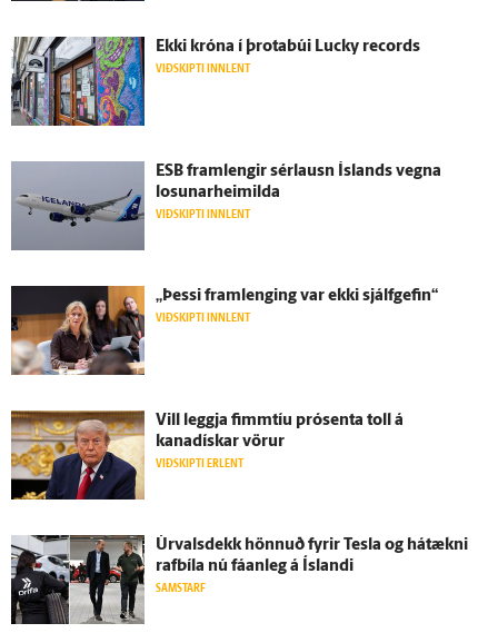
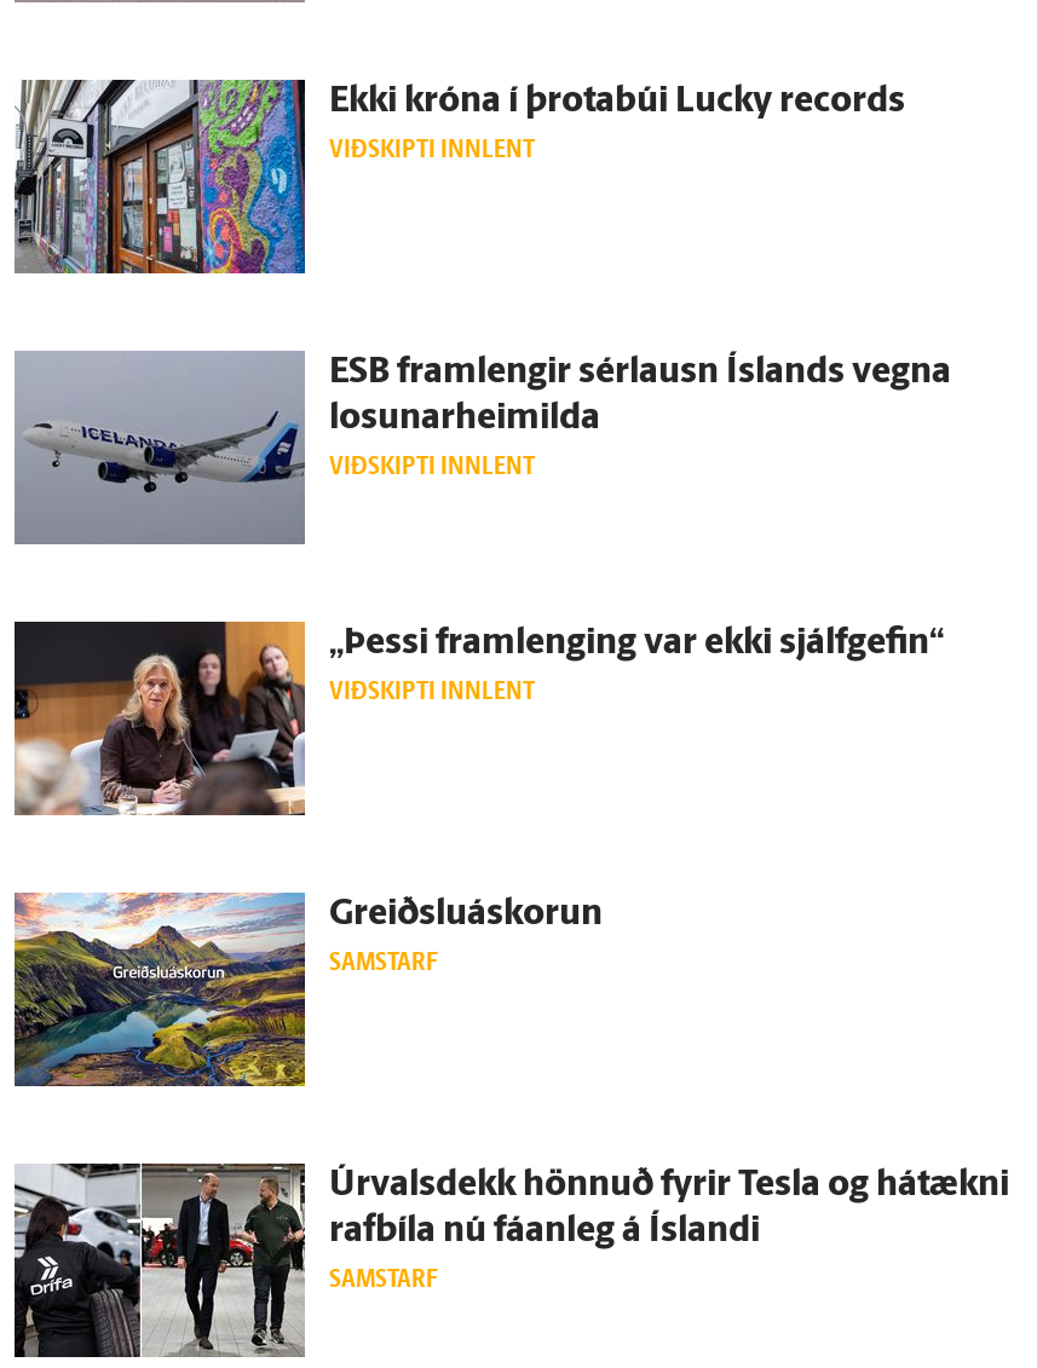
- [image]
- Vill leggja fimmtíu prósenta toll á
- kanadískar vörur
- VIÐSKIPTI ERLENT
+ [image]
+ Greiðsluáskorun
+ SAMSTARF
